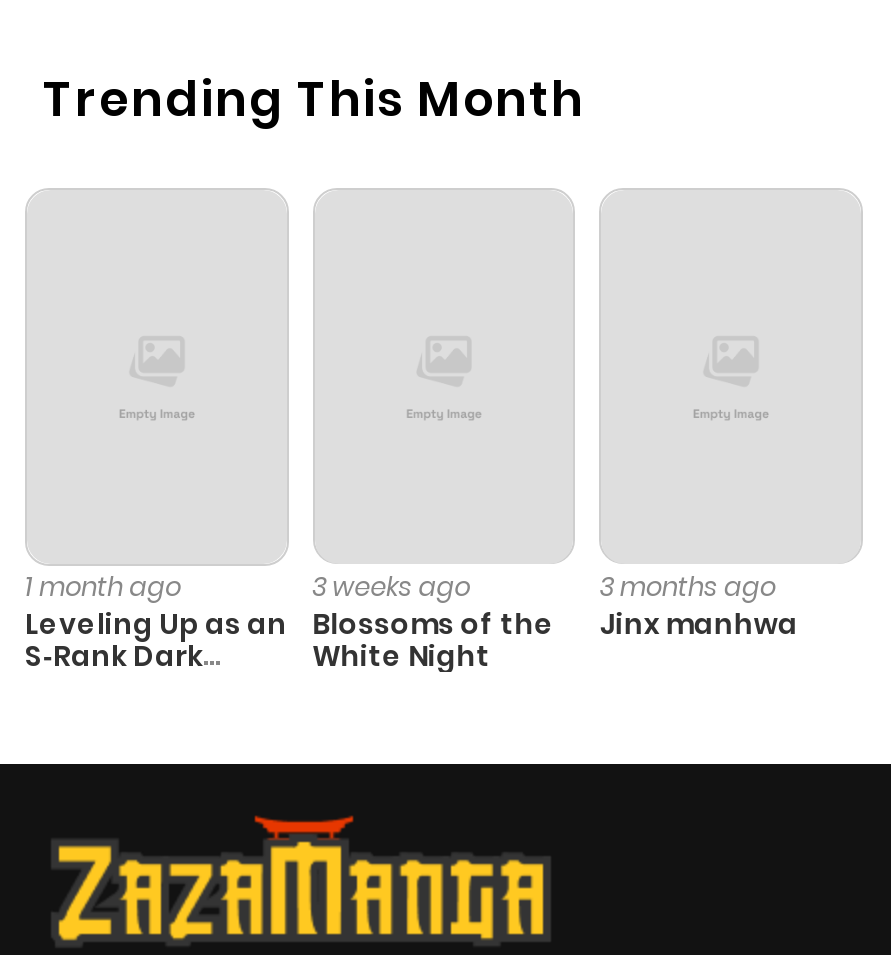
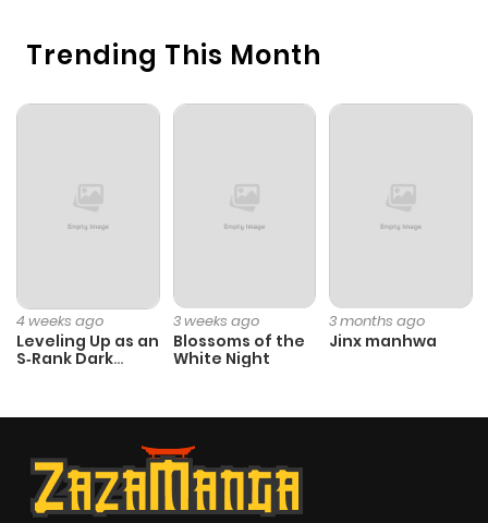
- 1 month ago
+ 4 weeks ago
